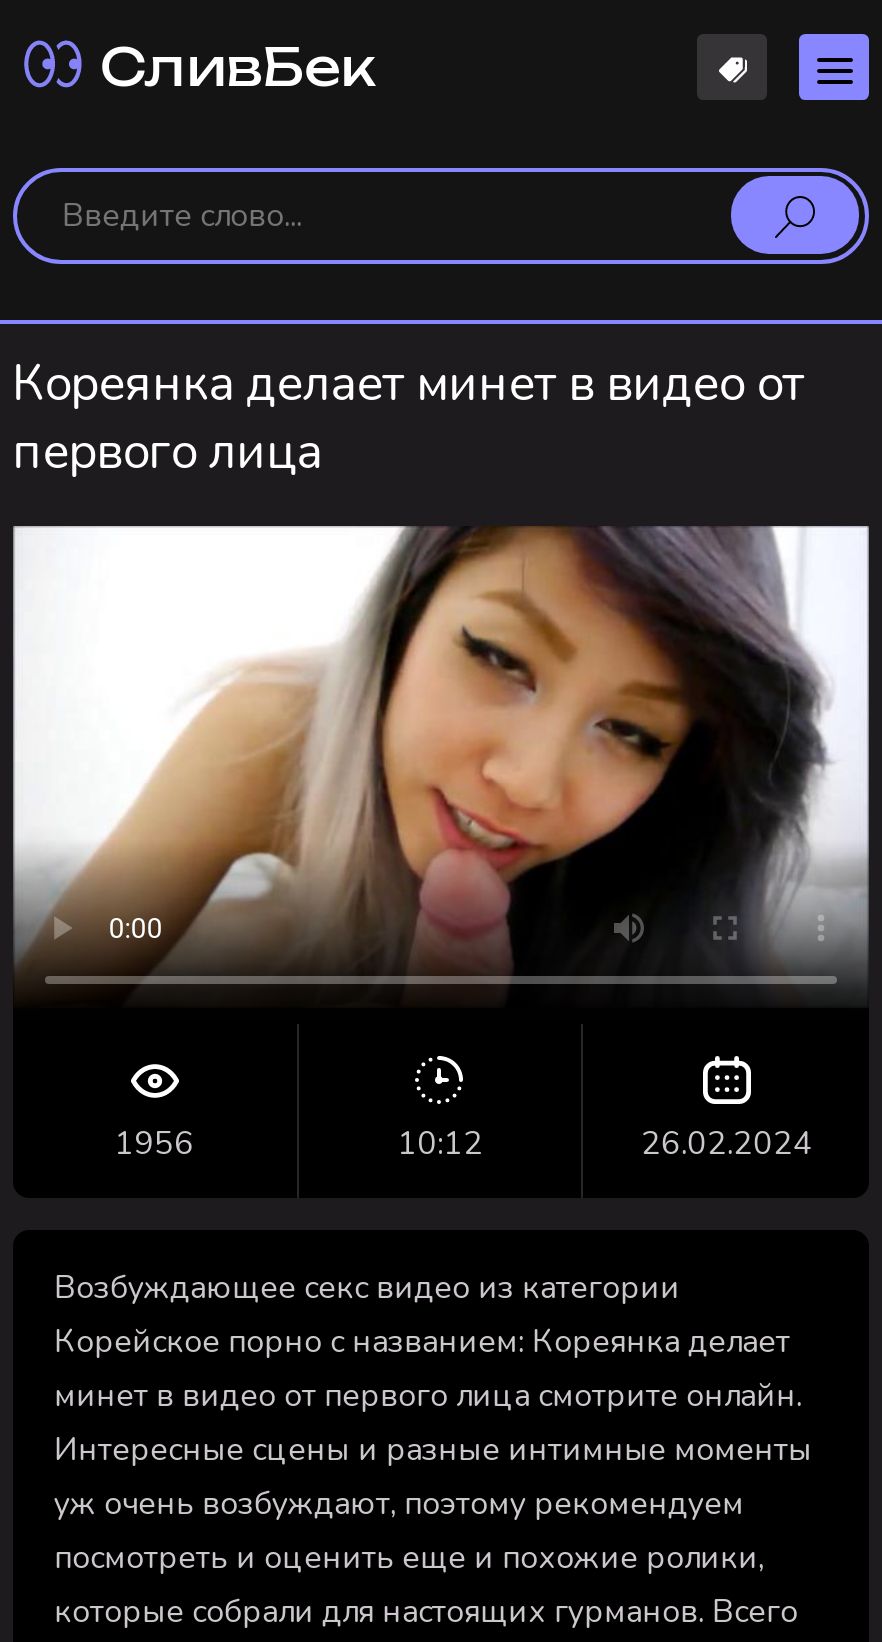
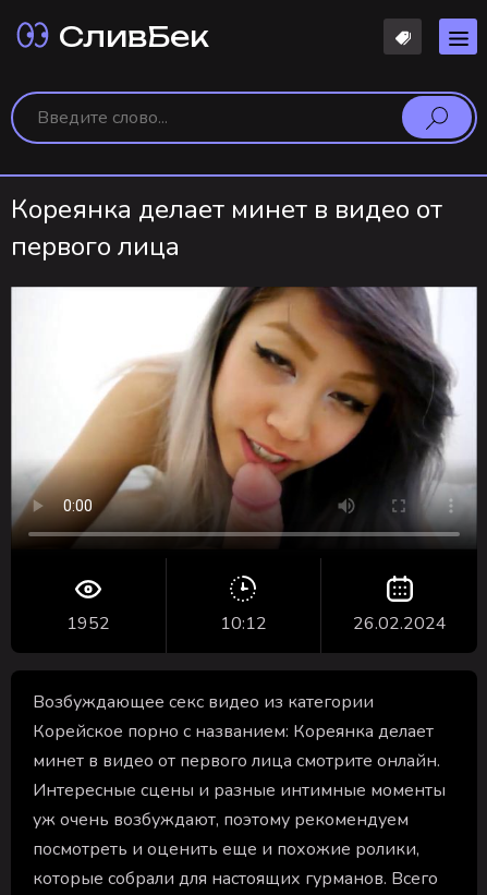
- 1956
+ 1952
